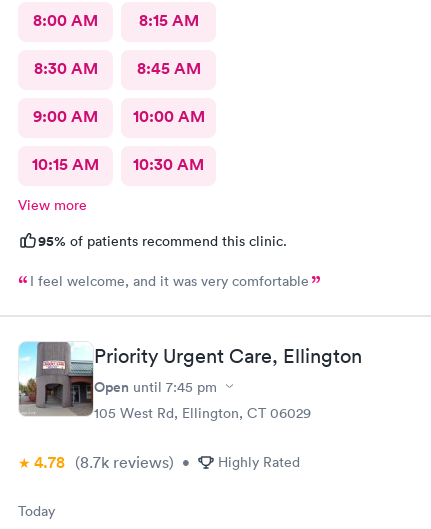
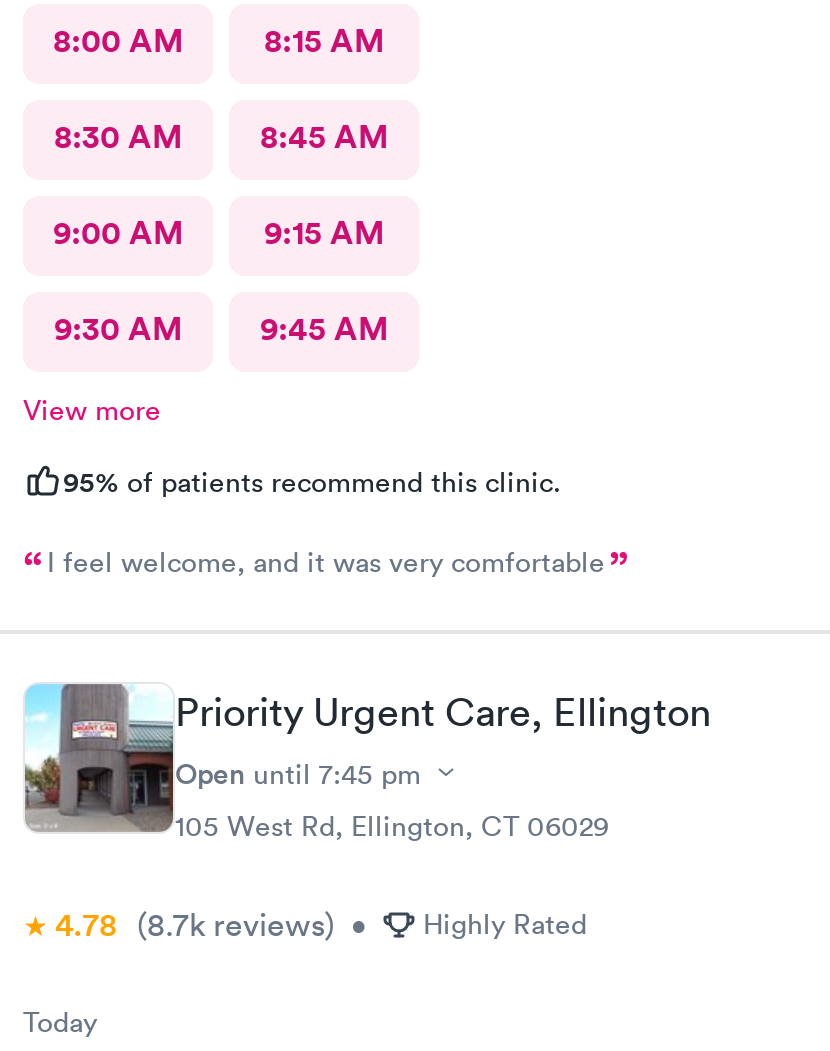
- 9:00 AM 10:00 AM
+ 9:00 AM 9:15 AM

- 10:15 AM
+ 9:30 AM

- 10:30 AM
+ 9:45 AM
